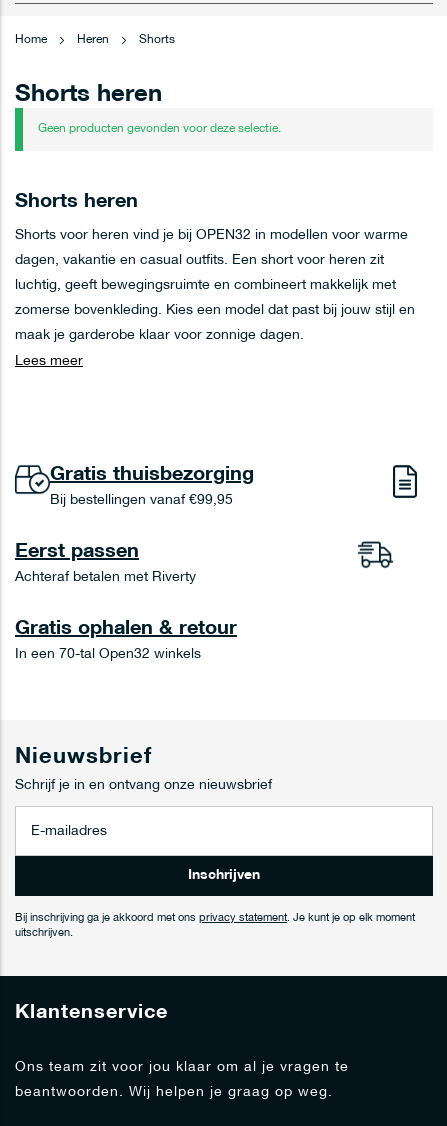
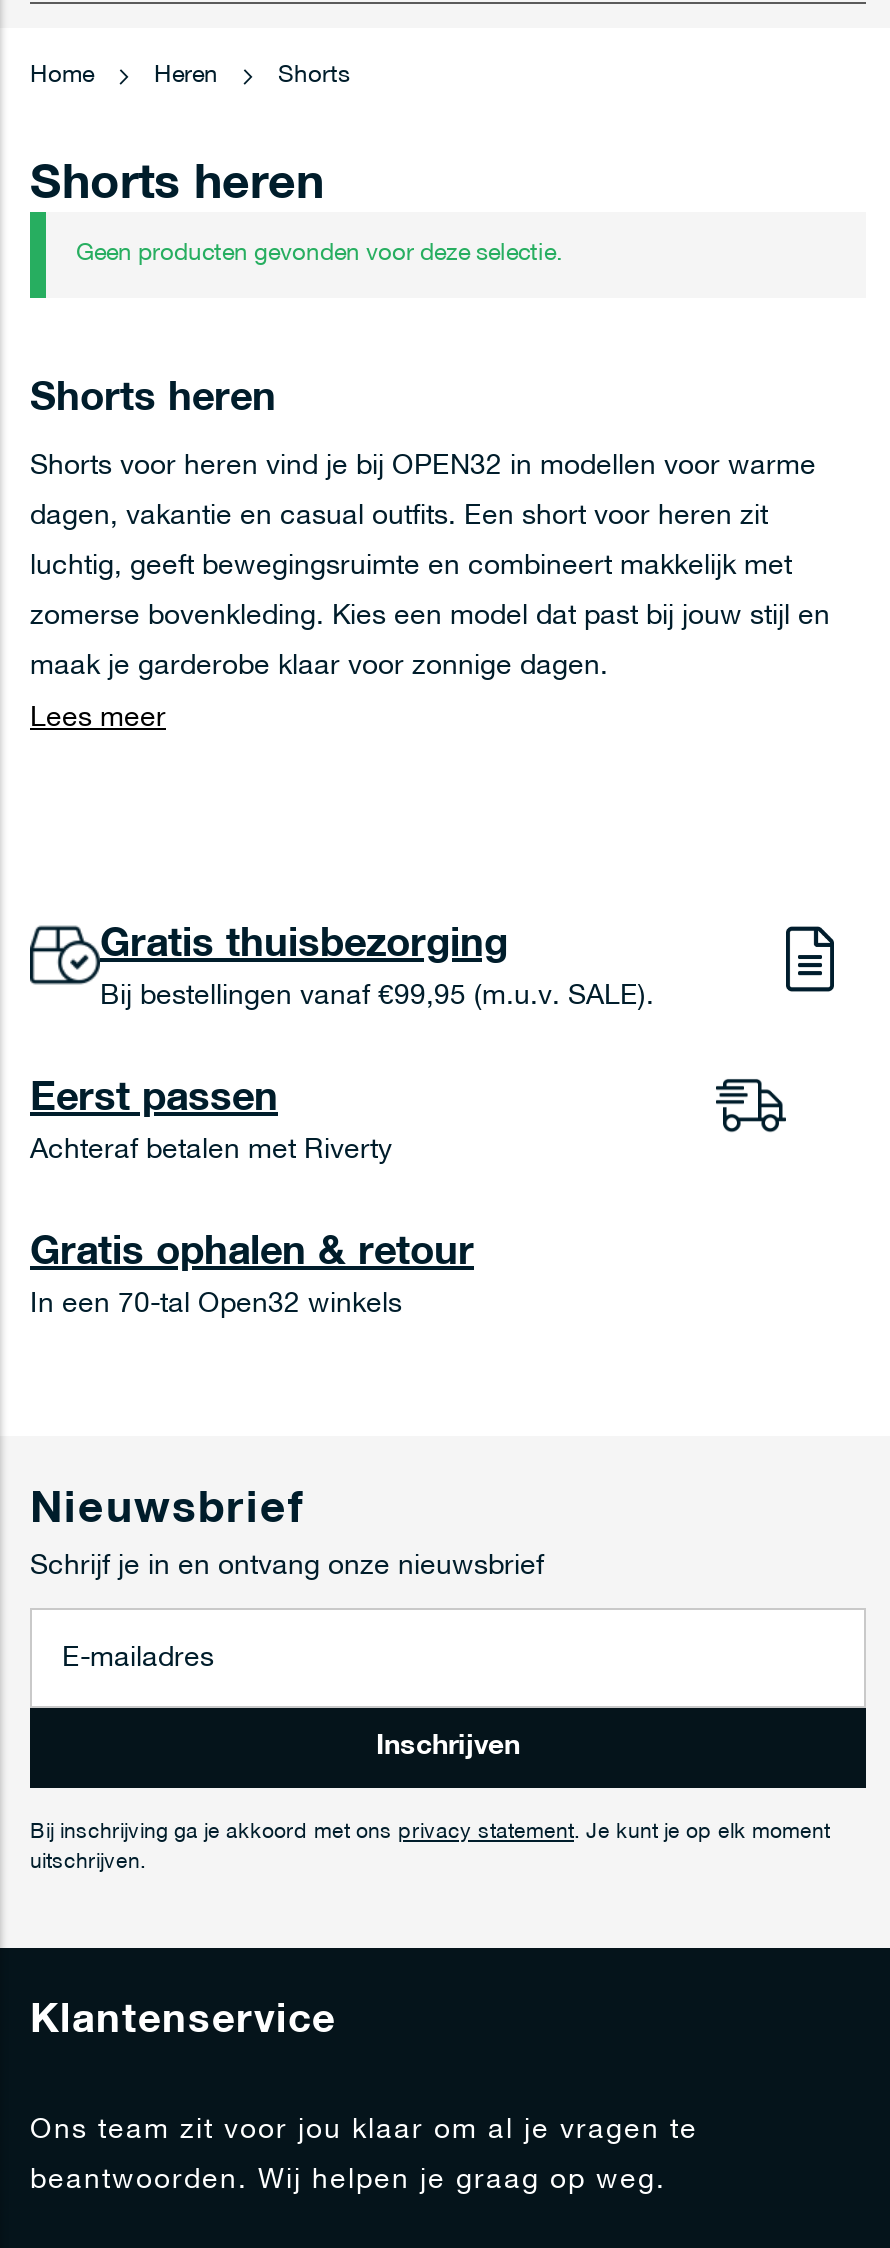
- Bij bestellingen vanaf €99,95
+ Bij bestellingen vanaf €99,95 (m.u.v. SALE).
